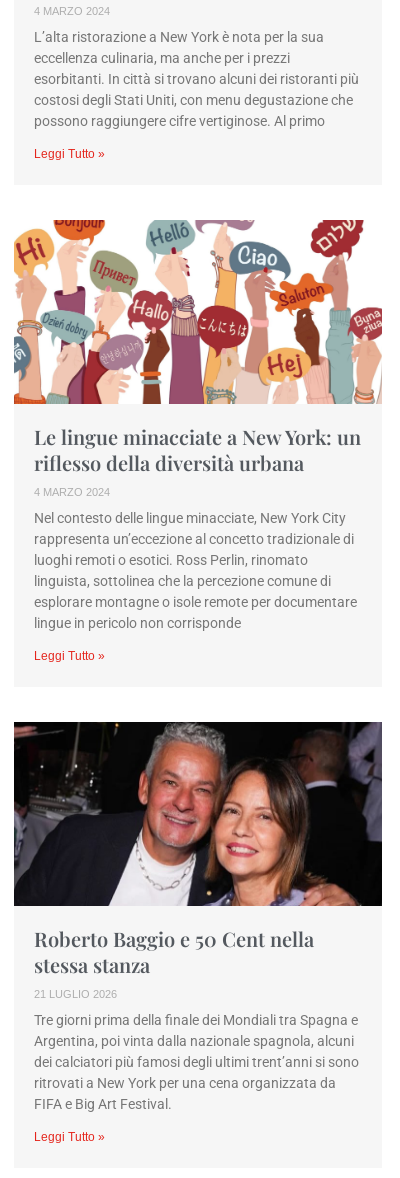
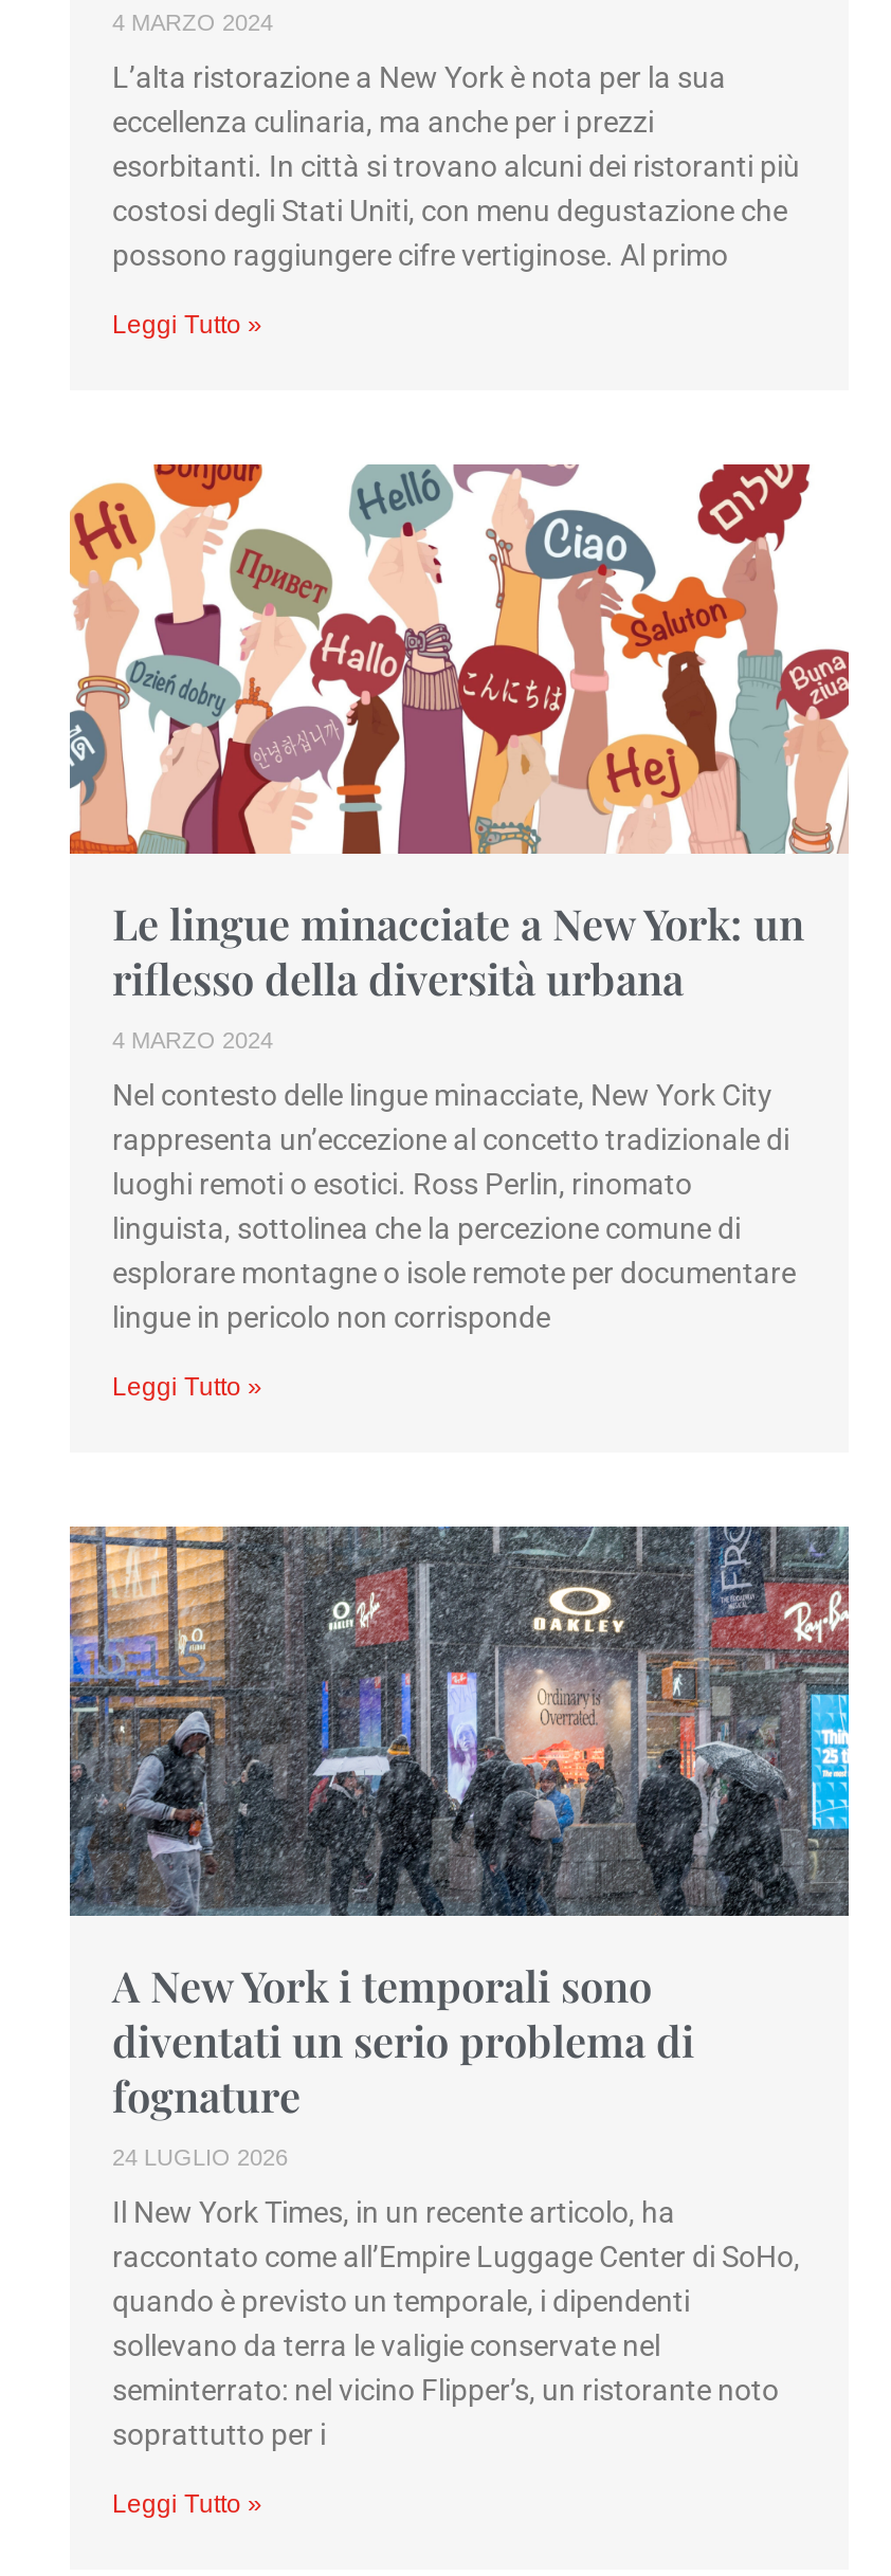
- [image]
- Roberto Baggio e 50 Cent nella
- stessa stanza
- 21 LUGLIO 2026
+ [image]
+ A New York i temporali sono
+ diventati un serio problema di
+ fognature
+ 24 LUGLIO 2026

- Tre giorni prima della finale dei Mondiali tra Spagna e
- Argentina, poi vinta dalla nazionale spagnola, alcuni
- dei calciatori più famosi degli ultimi trent’anni si sono
- ritrovati a New York per una cena organizzata da
- FIFA e Big Art Festival.
+ Il New York Times, in un recente articolo, ha
+ raccontato come all’Empire Luggage Center di SoHo,
+ quando è previsto un temporale, i dipendenti
+ sollevano da terra le valigie conservate nel
+ seminterrato: nel vicino Flipper’s, un ristorante noto
+ soprattutto per i
